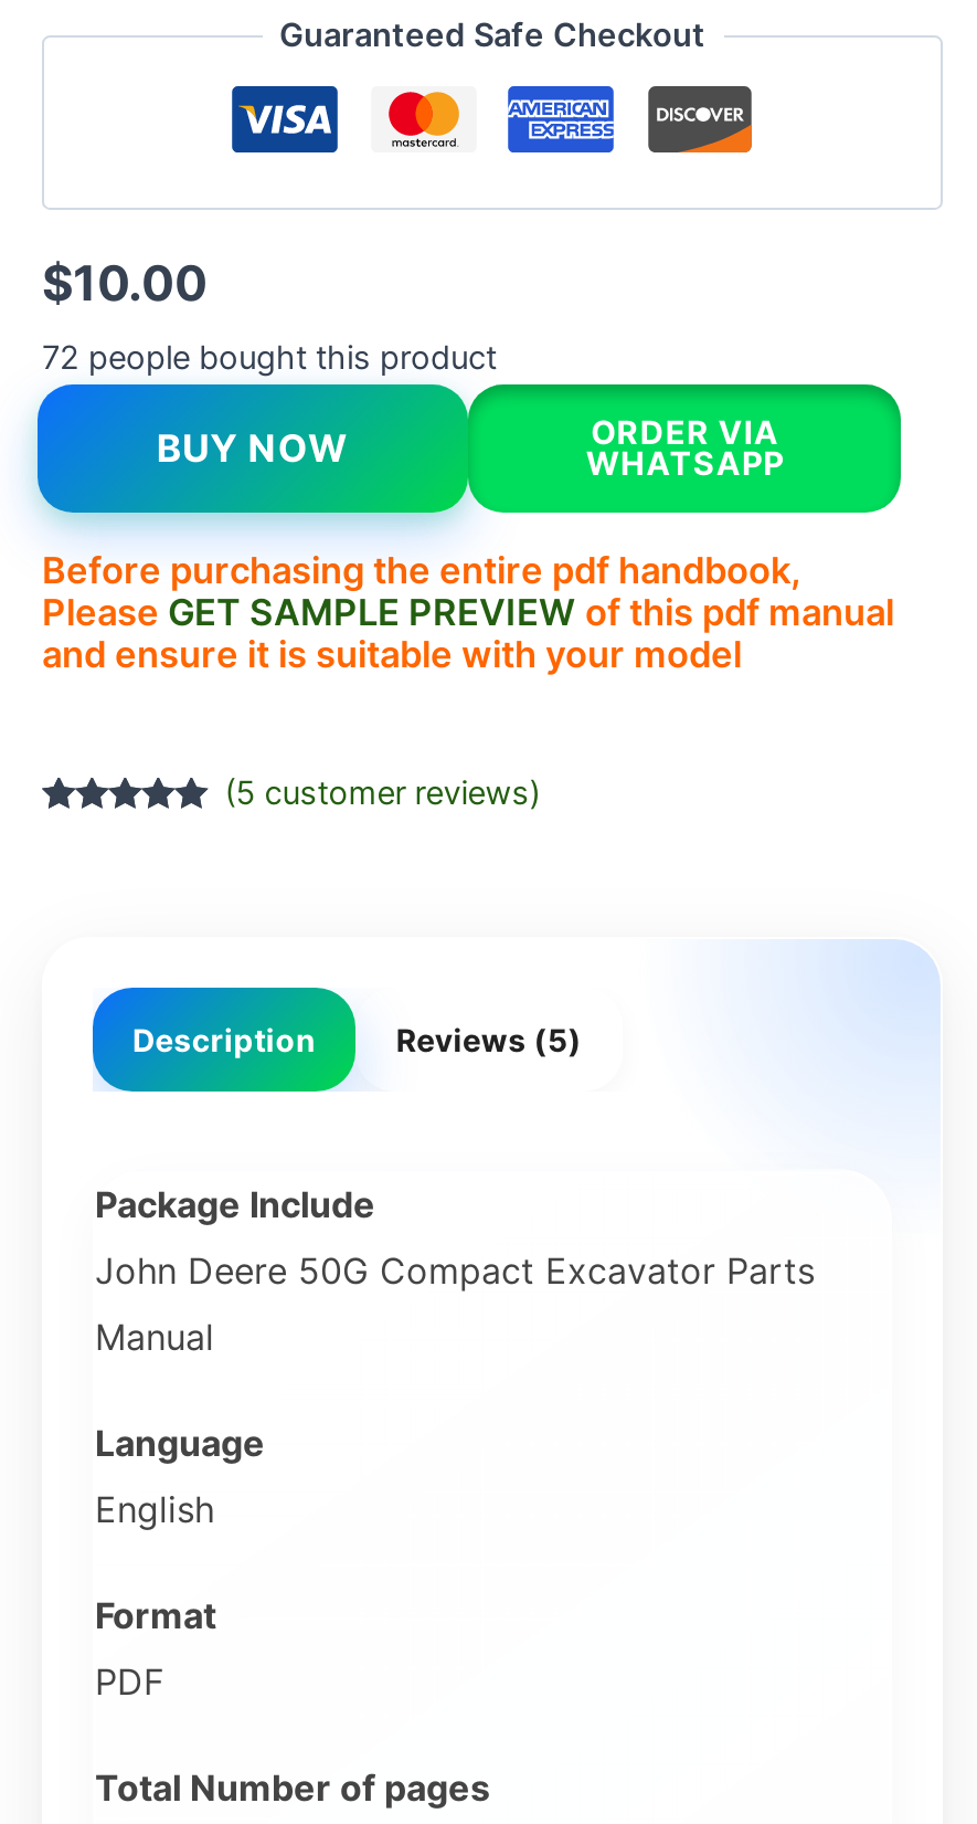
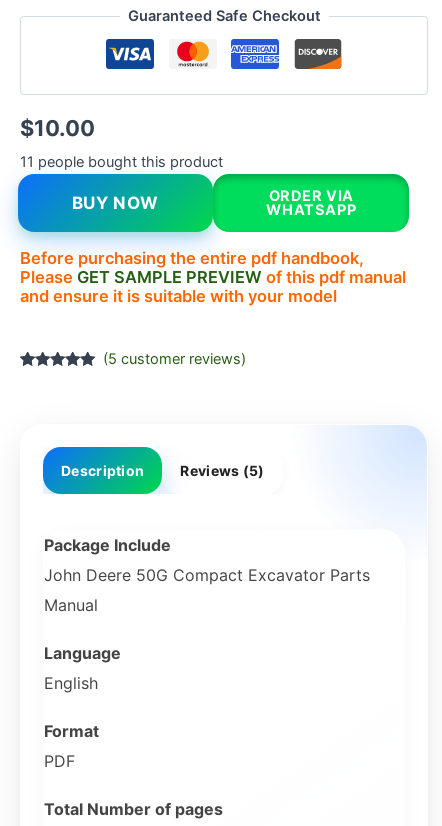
- 72 people bought this product
+ 11 people bought this product
